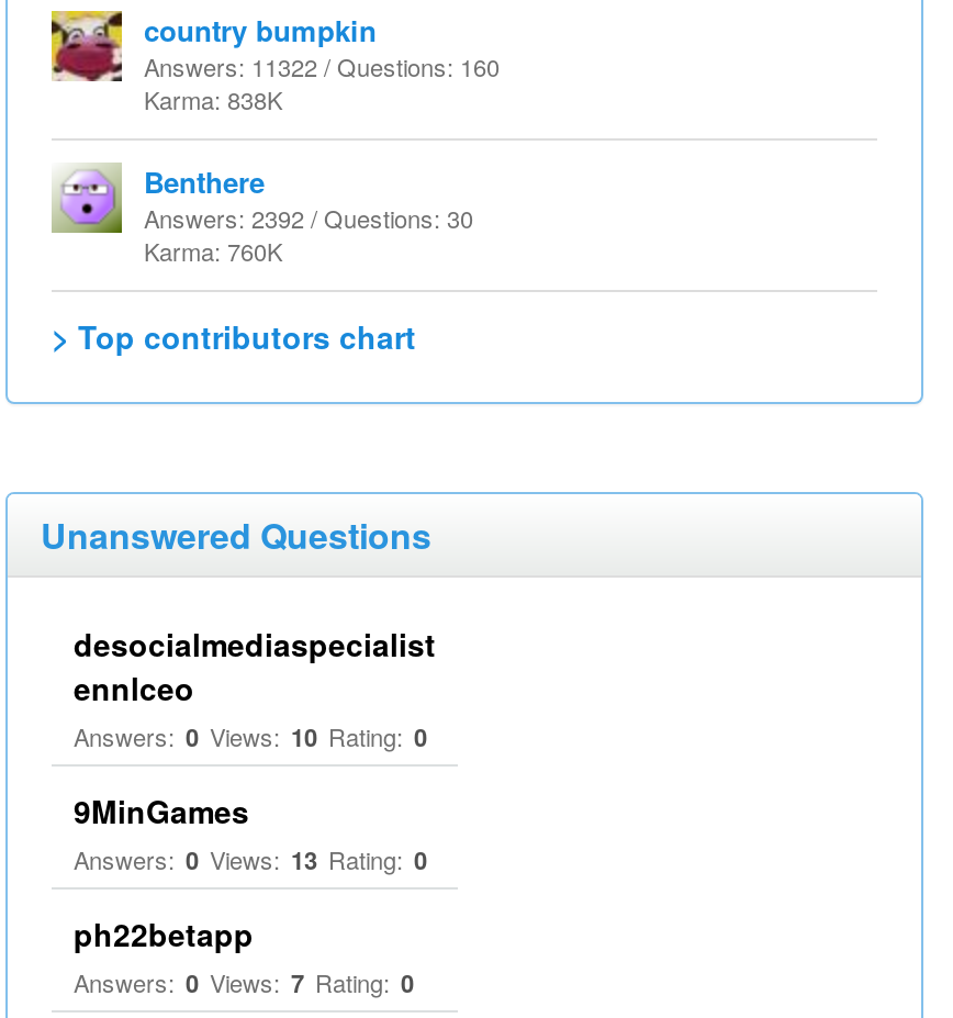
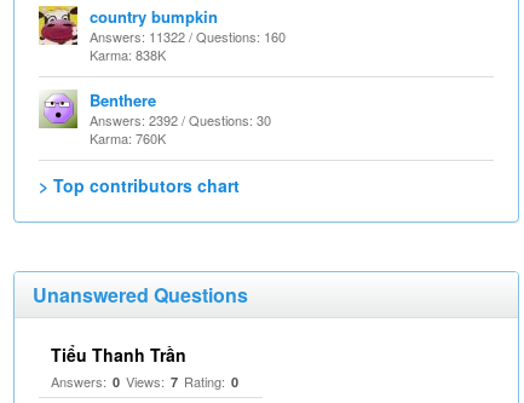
- desocialmediaspecialist
- ennlceo
- Answers: 0 Views: 10 Rating: 0
- 9MinGames
- Answers: 0 Views: 13 Rating: 0
- ph22betapp
+ Tiểu Thanh Trần
